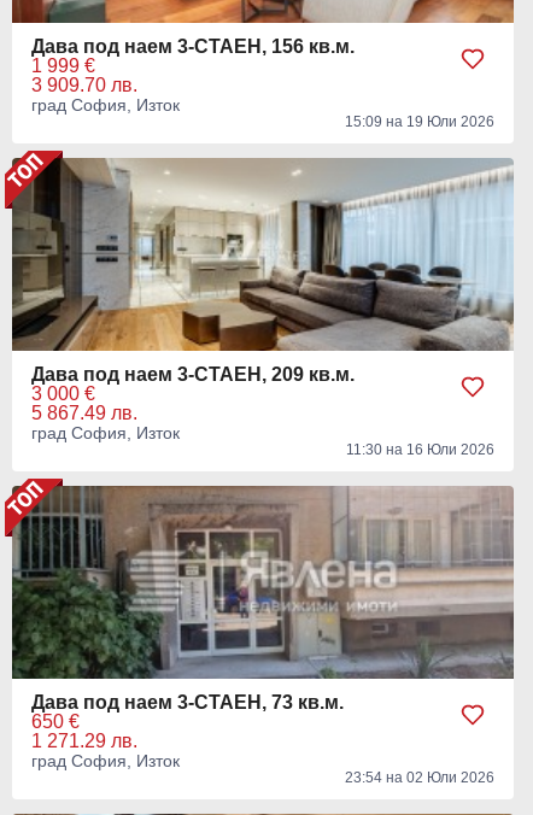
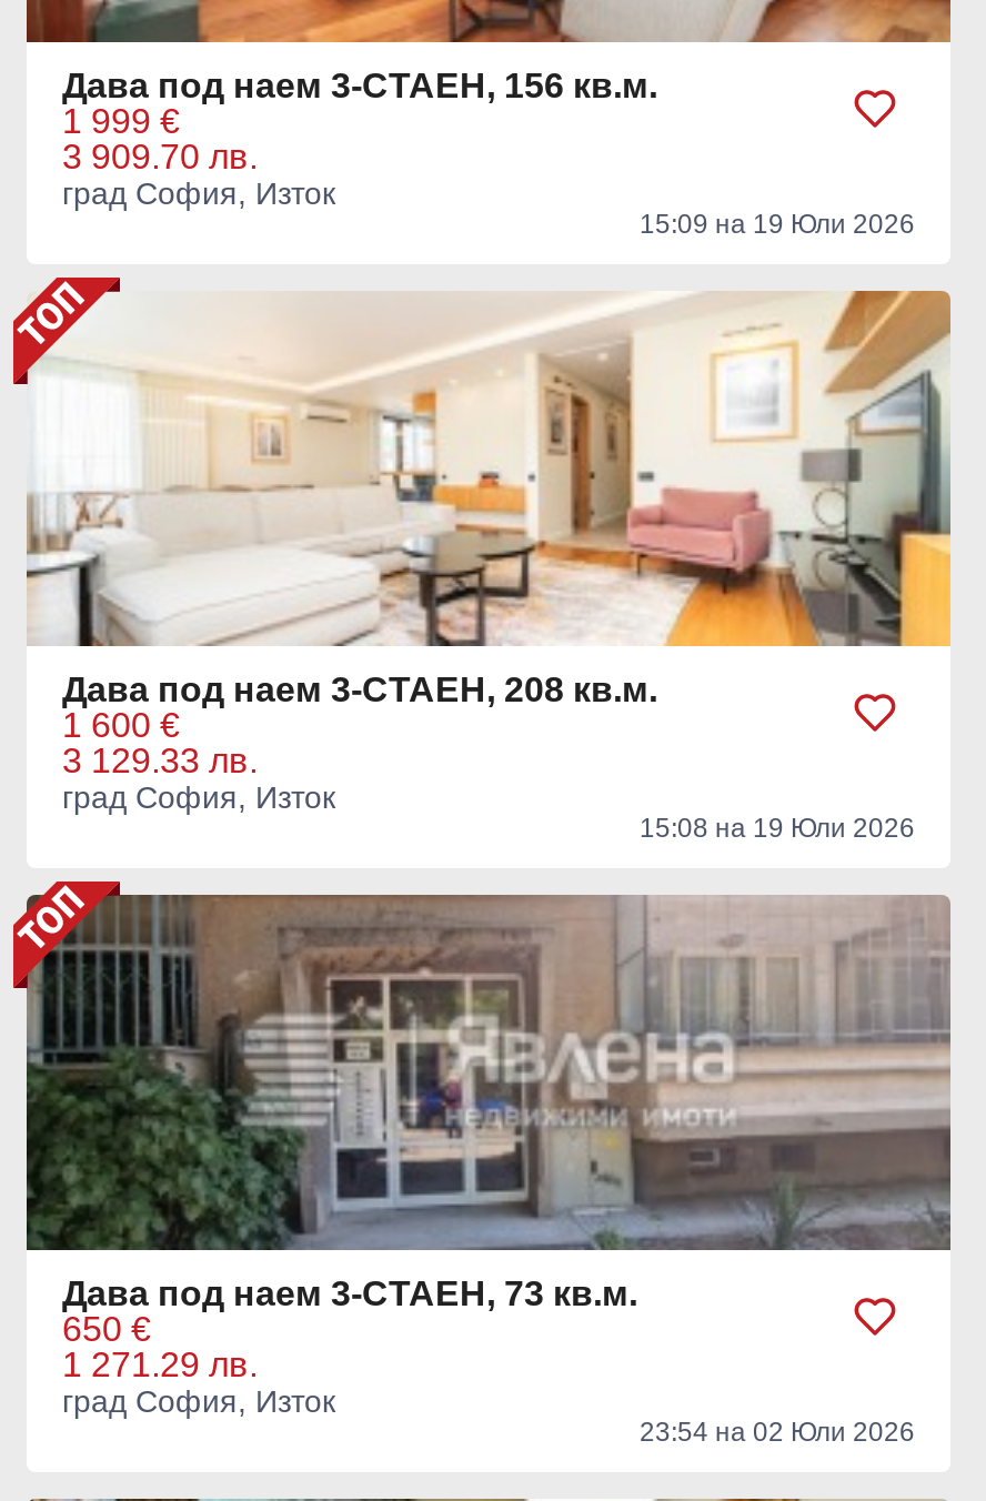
- [image]
- Дава под наем 3-СТАЕН, 209 кв.м.
+ [image]
+ Дава под наем 3-СТАЕН, 208 кв.м.

- 3 000 €
+ 1 600 €

- 5 867.49 лв.
+ 3 129.33 лв.

- 11:30 на 16 Юли 2026
+ 15:08 на 19 Юли 2026
